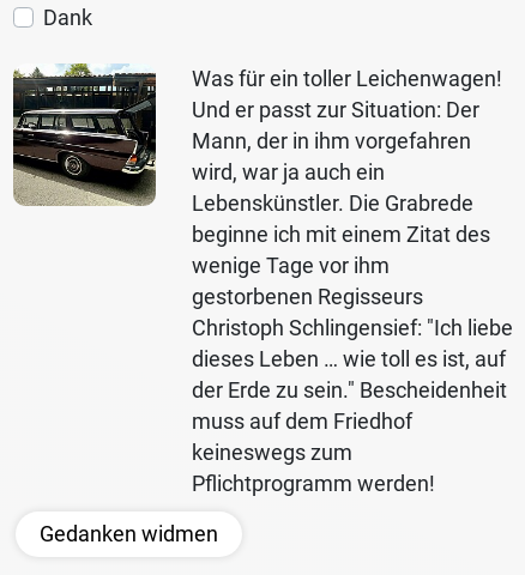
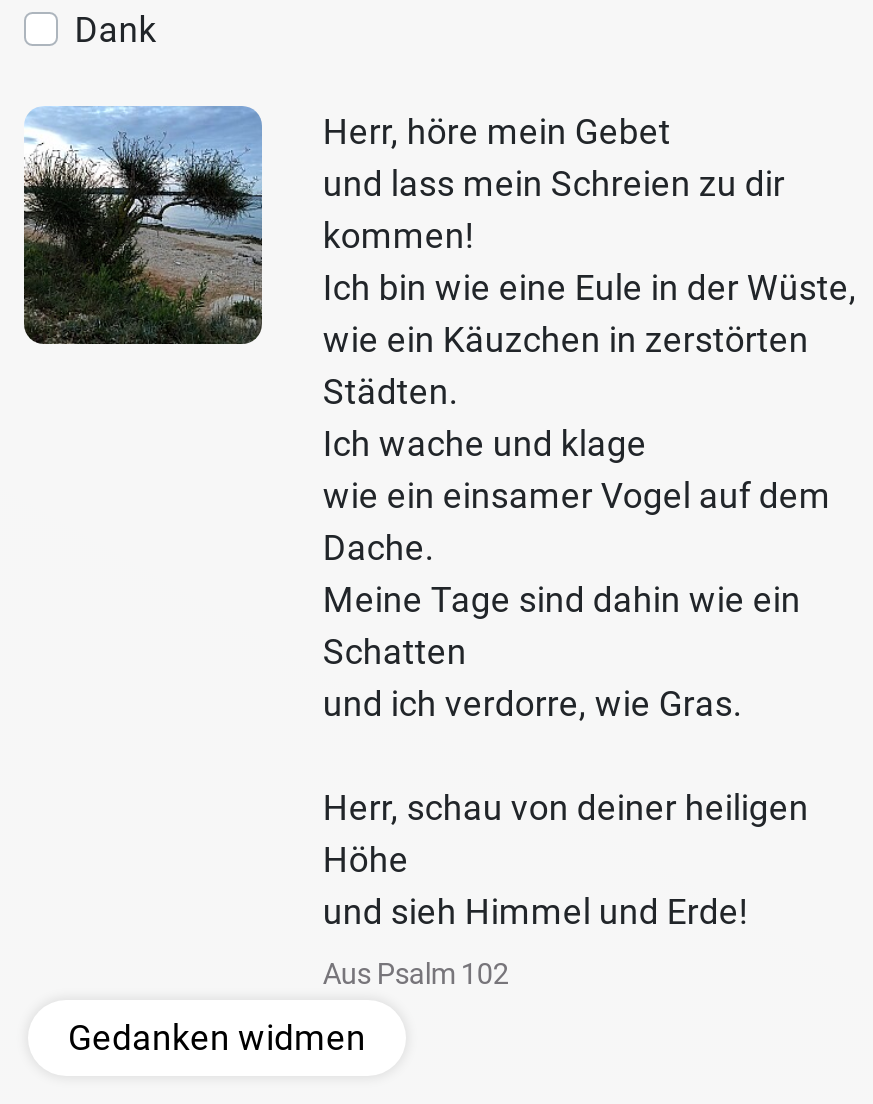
- [image]
- Was für ein toller Leichenwagen!
- Und er passt zur Situation: Der
- Mann, der in ihm vorgefahren
- wird, war ja auch ein
- Lebenskünstler. Die Grabrede
- beginne ich mit einem Zitat des
- wenige Tage vor ihm
- gestorbenen Regisseurs
- Christoph Schlingensief: "Ich liebe
- dieses Leben … wie toll es ist, auf
- der Erde zu sein." Bescheidenheit
- muss auf dem Friedhof
- keineswegs zum
- Pflichtprogramm werden!
+ [image]
+ Herr, höre mein Gebet
+ und lass mein Schreien zu dir
+ kommen!
+ Ich bin wie eine Eule in der Wüste,
+ wie ein Käuzchen in zerstörten
+ Städten.
+ Ich wache und klage
+ wie ein einsamer Vogel auf dem
+ Dache.
+ Meine Tage sind dahin wie ein
+ Schatten
+ und ich verdorre, wie Gras.
+ Herr, schau von deiner heiligen
+ Höhe
+ und sieh Himmel und Erde!
+ Aus Psalm 102
